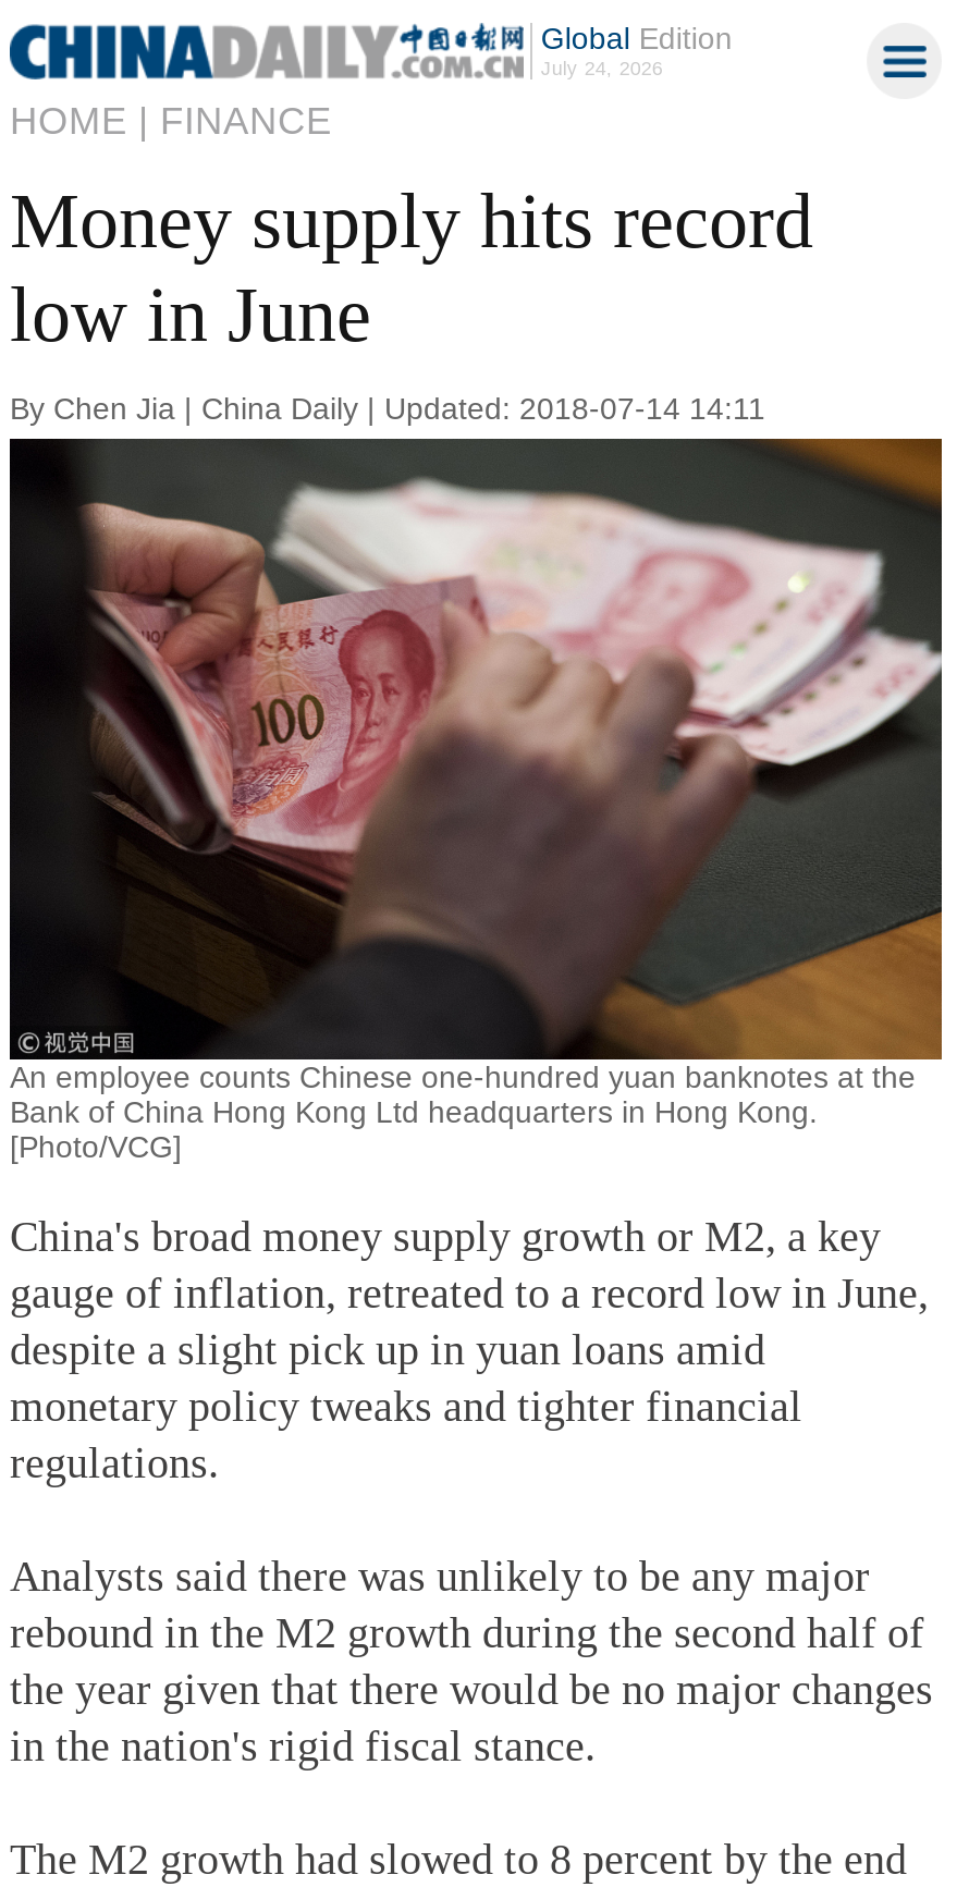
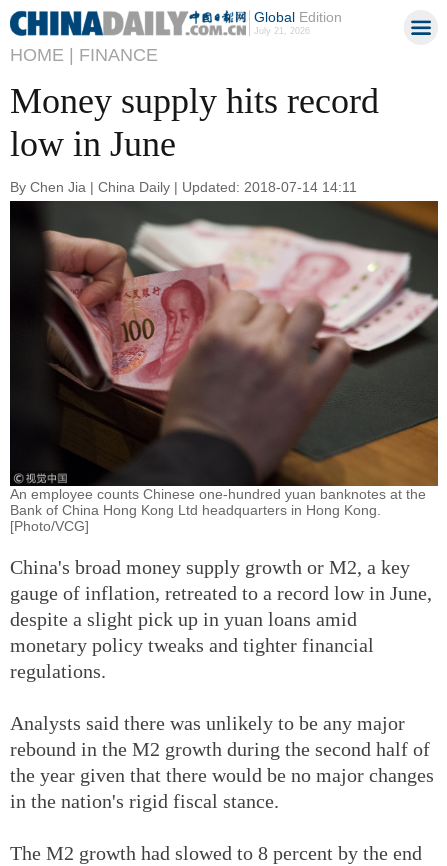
- July 24, 2026
+ July 21, 2026
